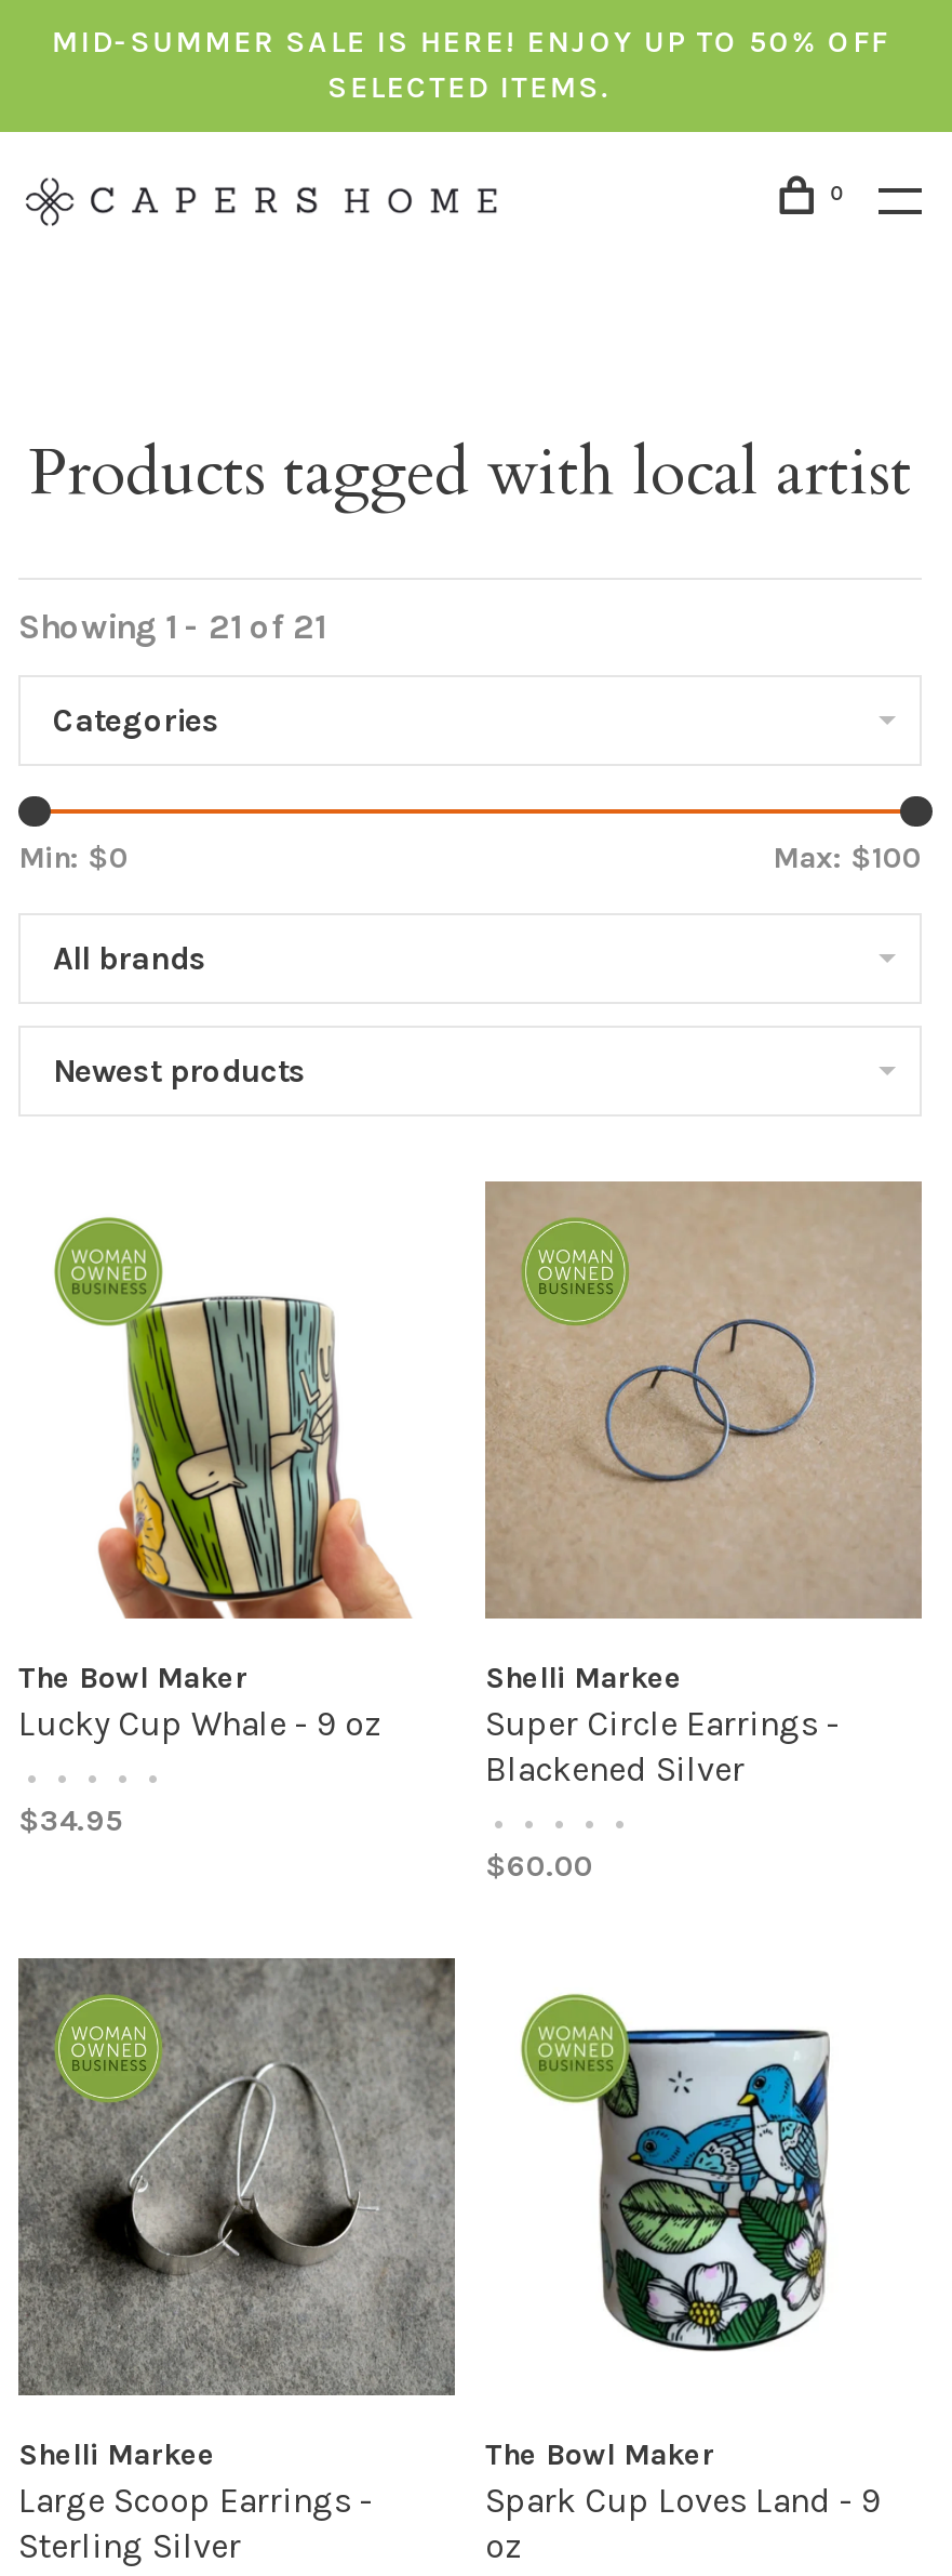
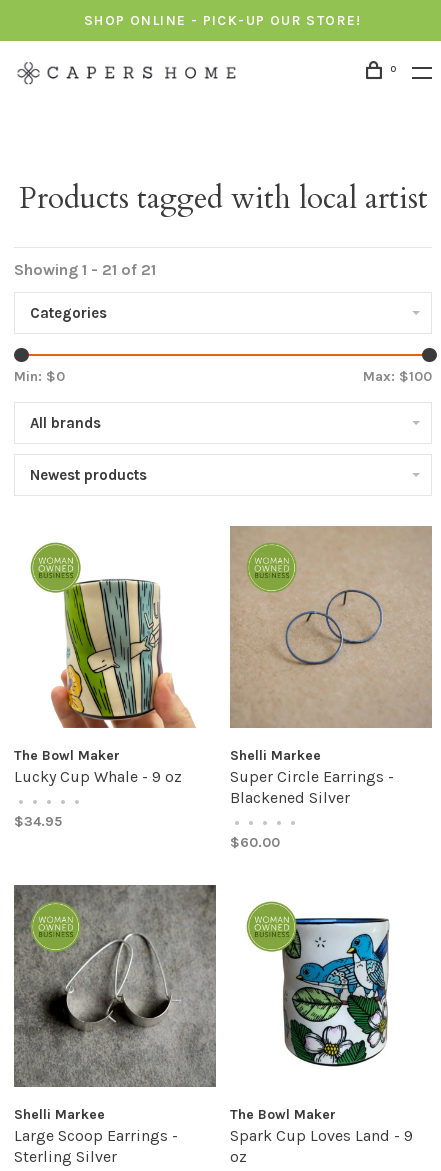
- MID-SUMMER SALE IS HERE! ENJOY UP TO 50% OFF
- SELECTED ITEMS.
+ SHOP ONLINE - PICK-UP OUR STORE!
